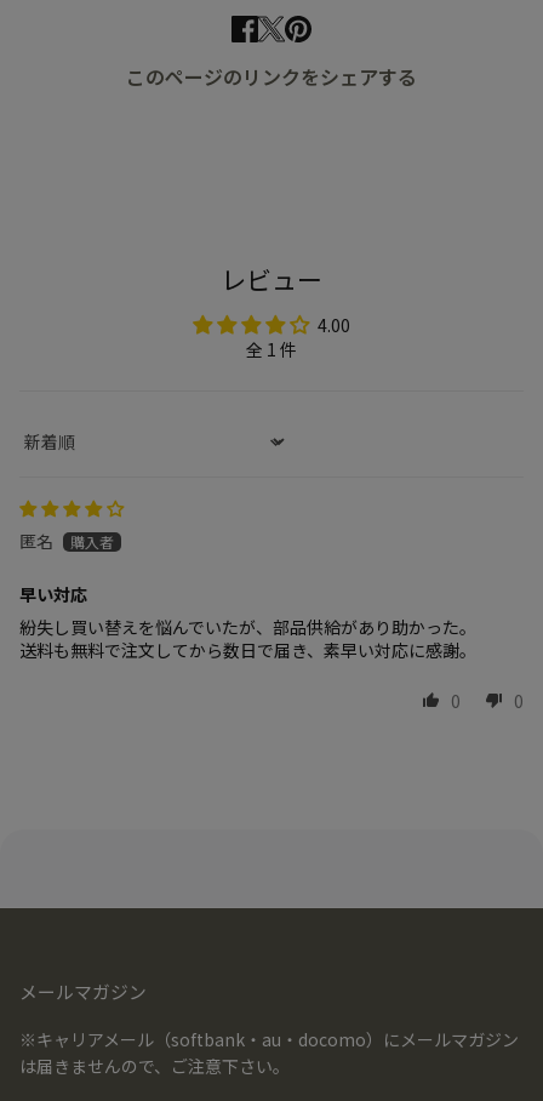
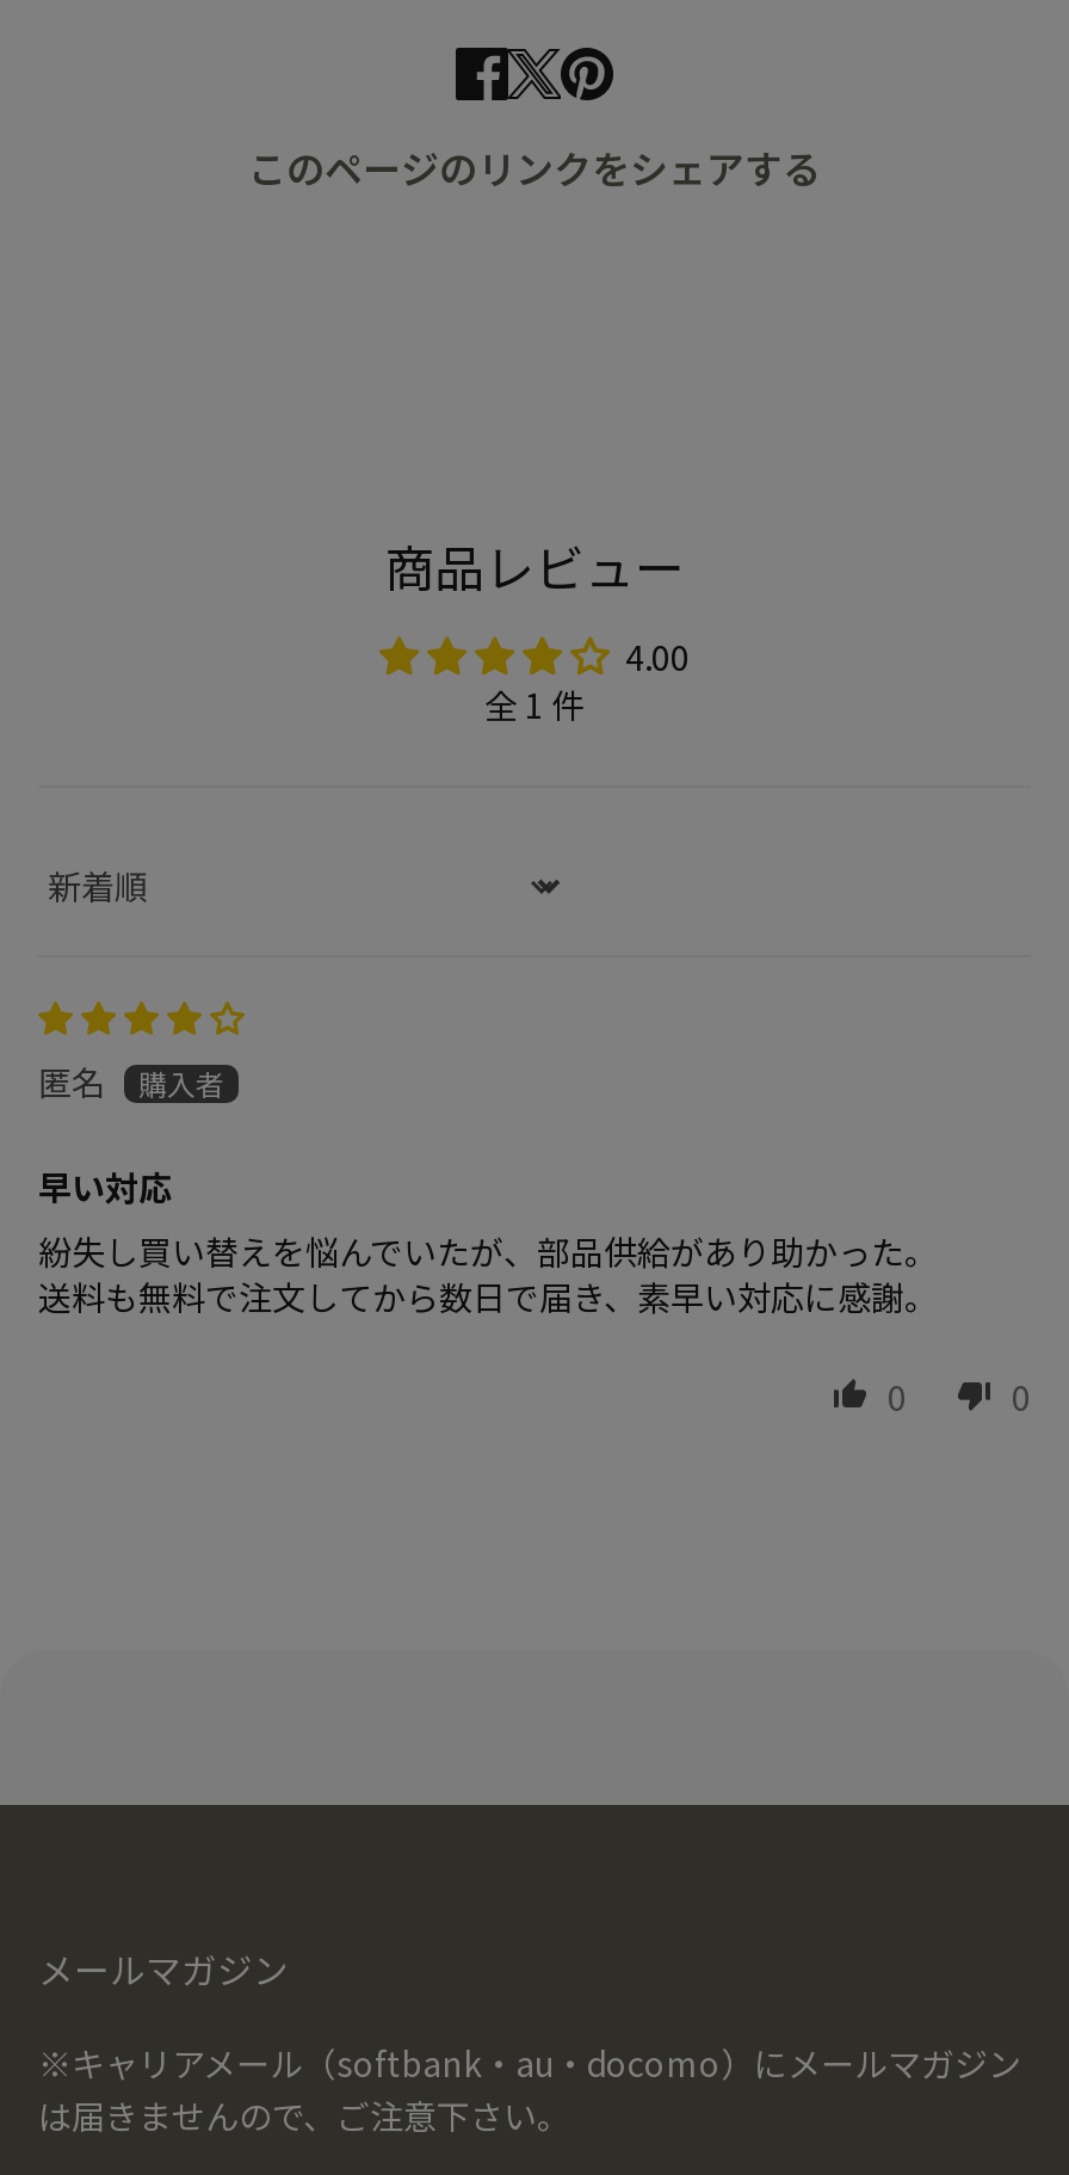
- レビュー
+ 商品レビュー
